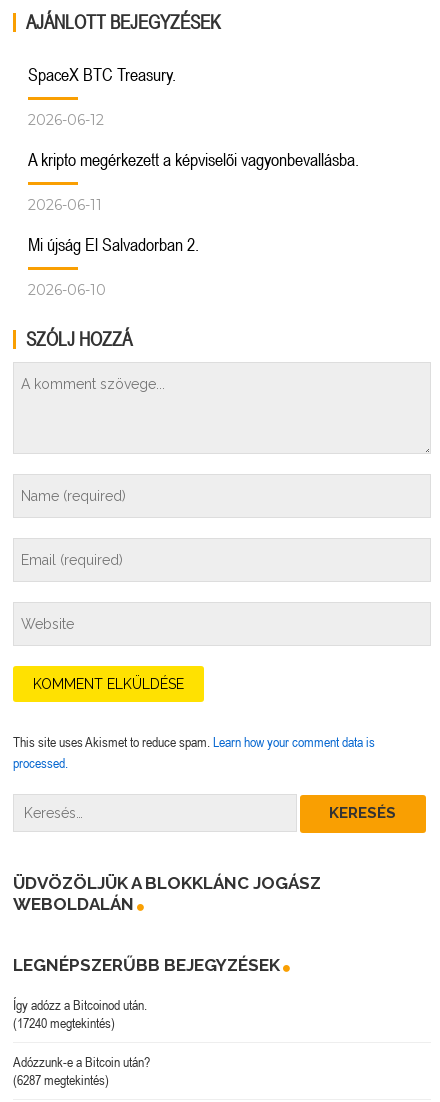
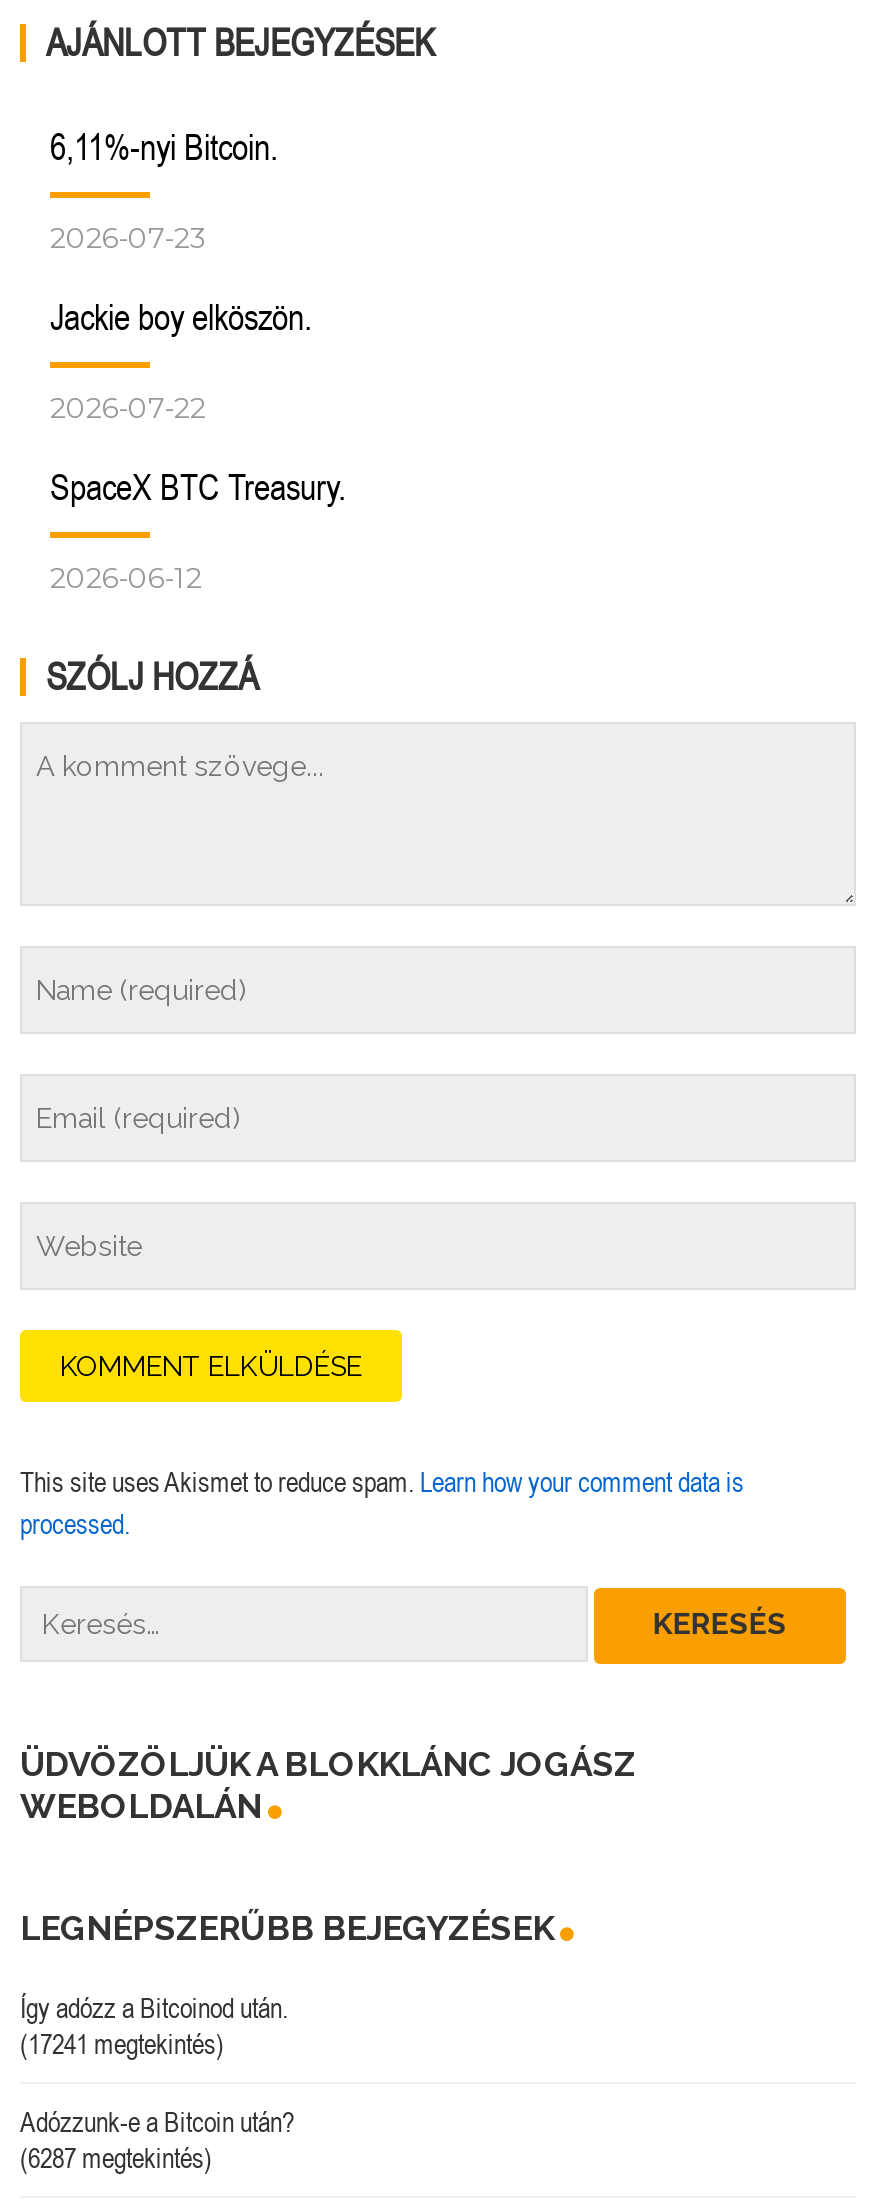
+ 6,11%-nyi Bitcoin.
+ 2026-07-23
+ Jackie boy elköszön.
+ 2026-07-22

moved down: SpaceX BTC Treasury. | 2026-06-12

- A kripto megérkezett a képviselői vagyonbevallásba.
- 2026-06-11
- Mi újság El Salvadorban 2.
- 2026-06-10

- (17240 megtekintés)
+ (17241 megtekintés)
